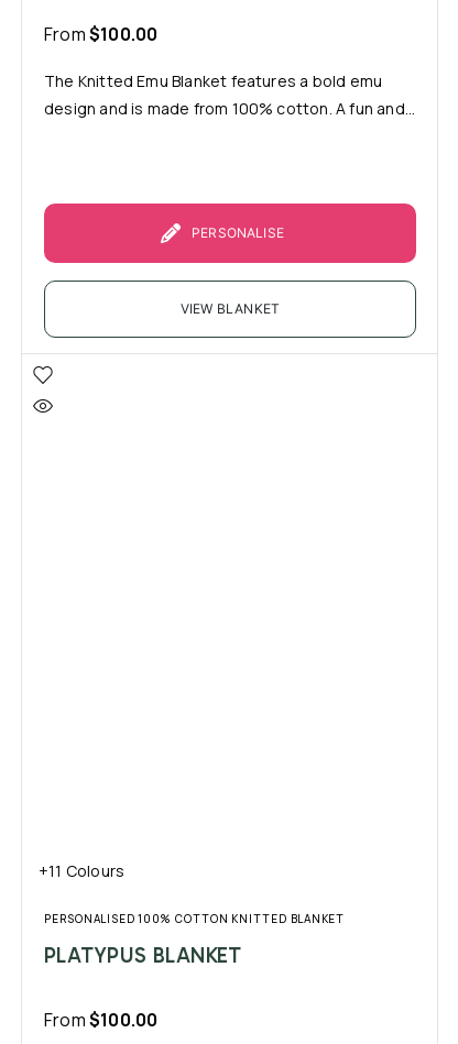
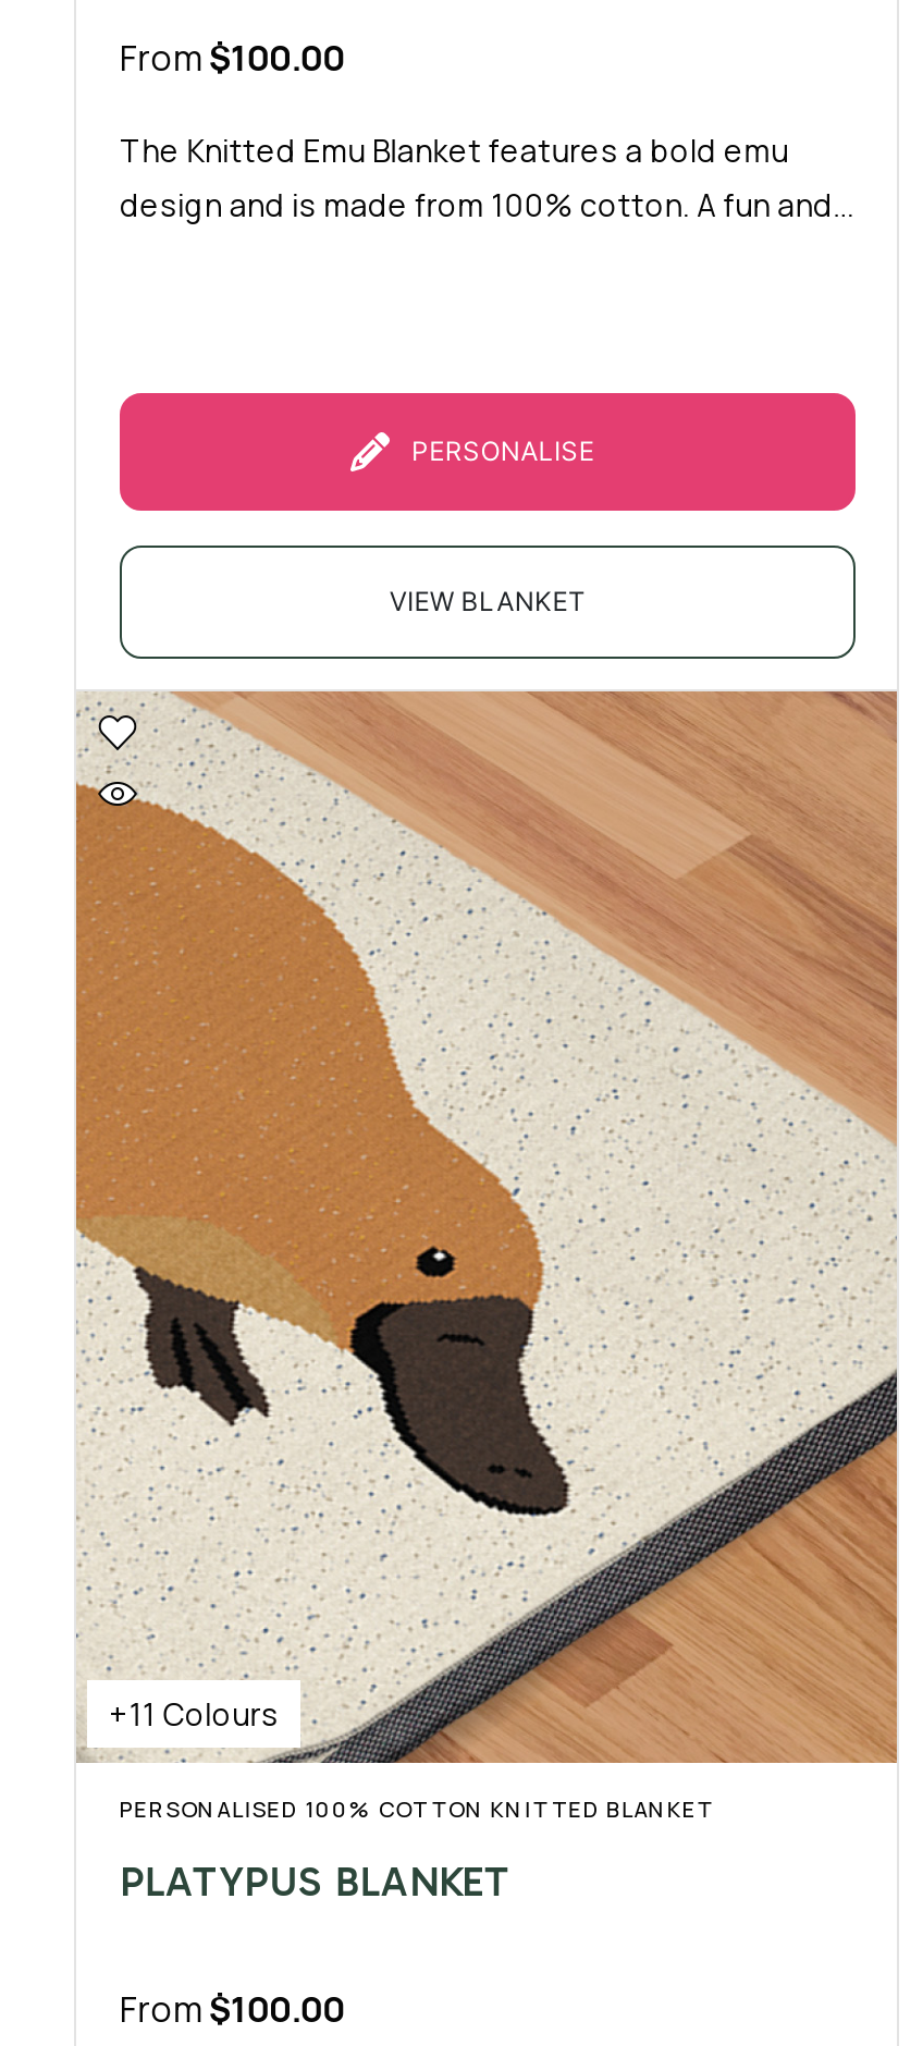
+ [image]
